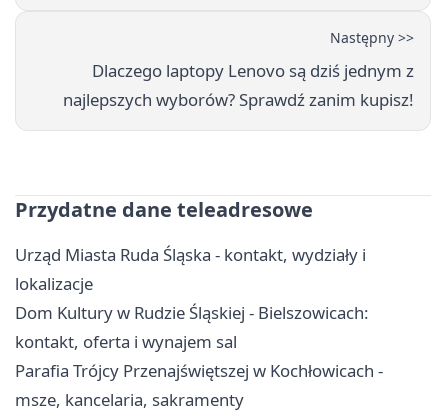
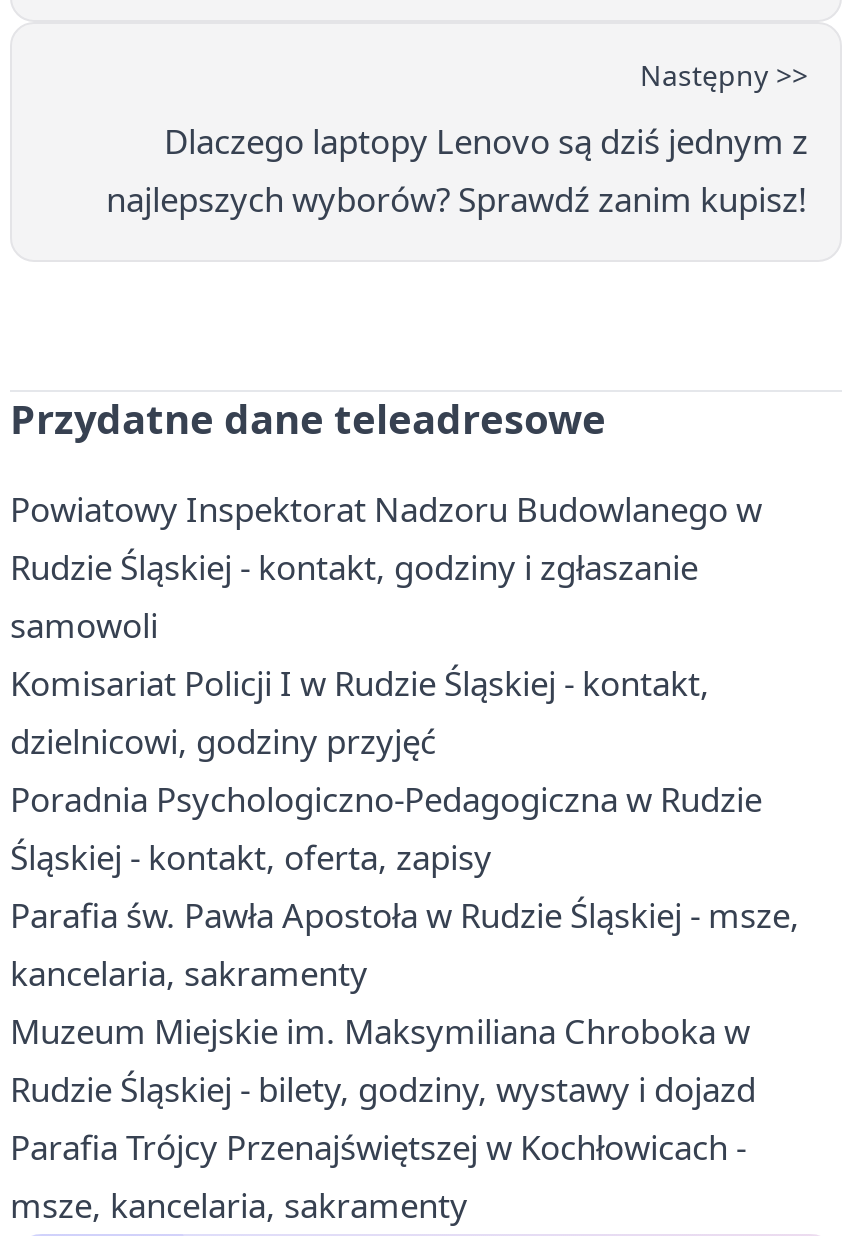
- Urząd Miasta Ruda Śląska - kontakt, wydziały i
- lokalizacje
- Dom Kultury w Rudzie Śląskiej - Bielszowicach:
- kontakt, oferta i wynajem sal
+ Powiatowy Inspektorat Nadzoru Budowlanego w
+ Rudzie Śląskiej - kontakt, godziny i zgłaszanie
+ samowoli
+ Komisariat Policji I w Rudzie Śląskiej - kontakt,
+ dzielnicowi, godziny przyjęć
+ Poradnia Psychologiczno-Pedagogiczna w Rudzie
+ Śląskiej - kontakt, oferta, zapisy
+ Parafia św. Pawła Apostoła w Rudzie Śląskiej - msze,
+ kancelaria, sakramenty
+ Muzeum Miejskie im. Maksymiliana Chroboka w
+ Rudzie Śląskiej - bilety, godziny, wystawy i dojazd
